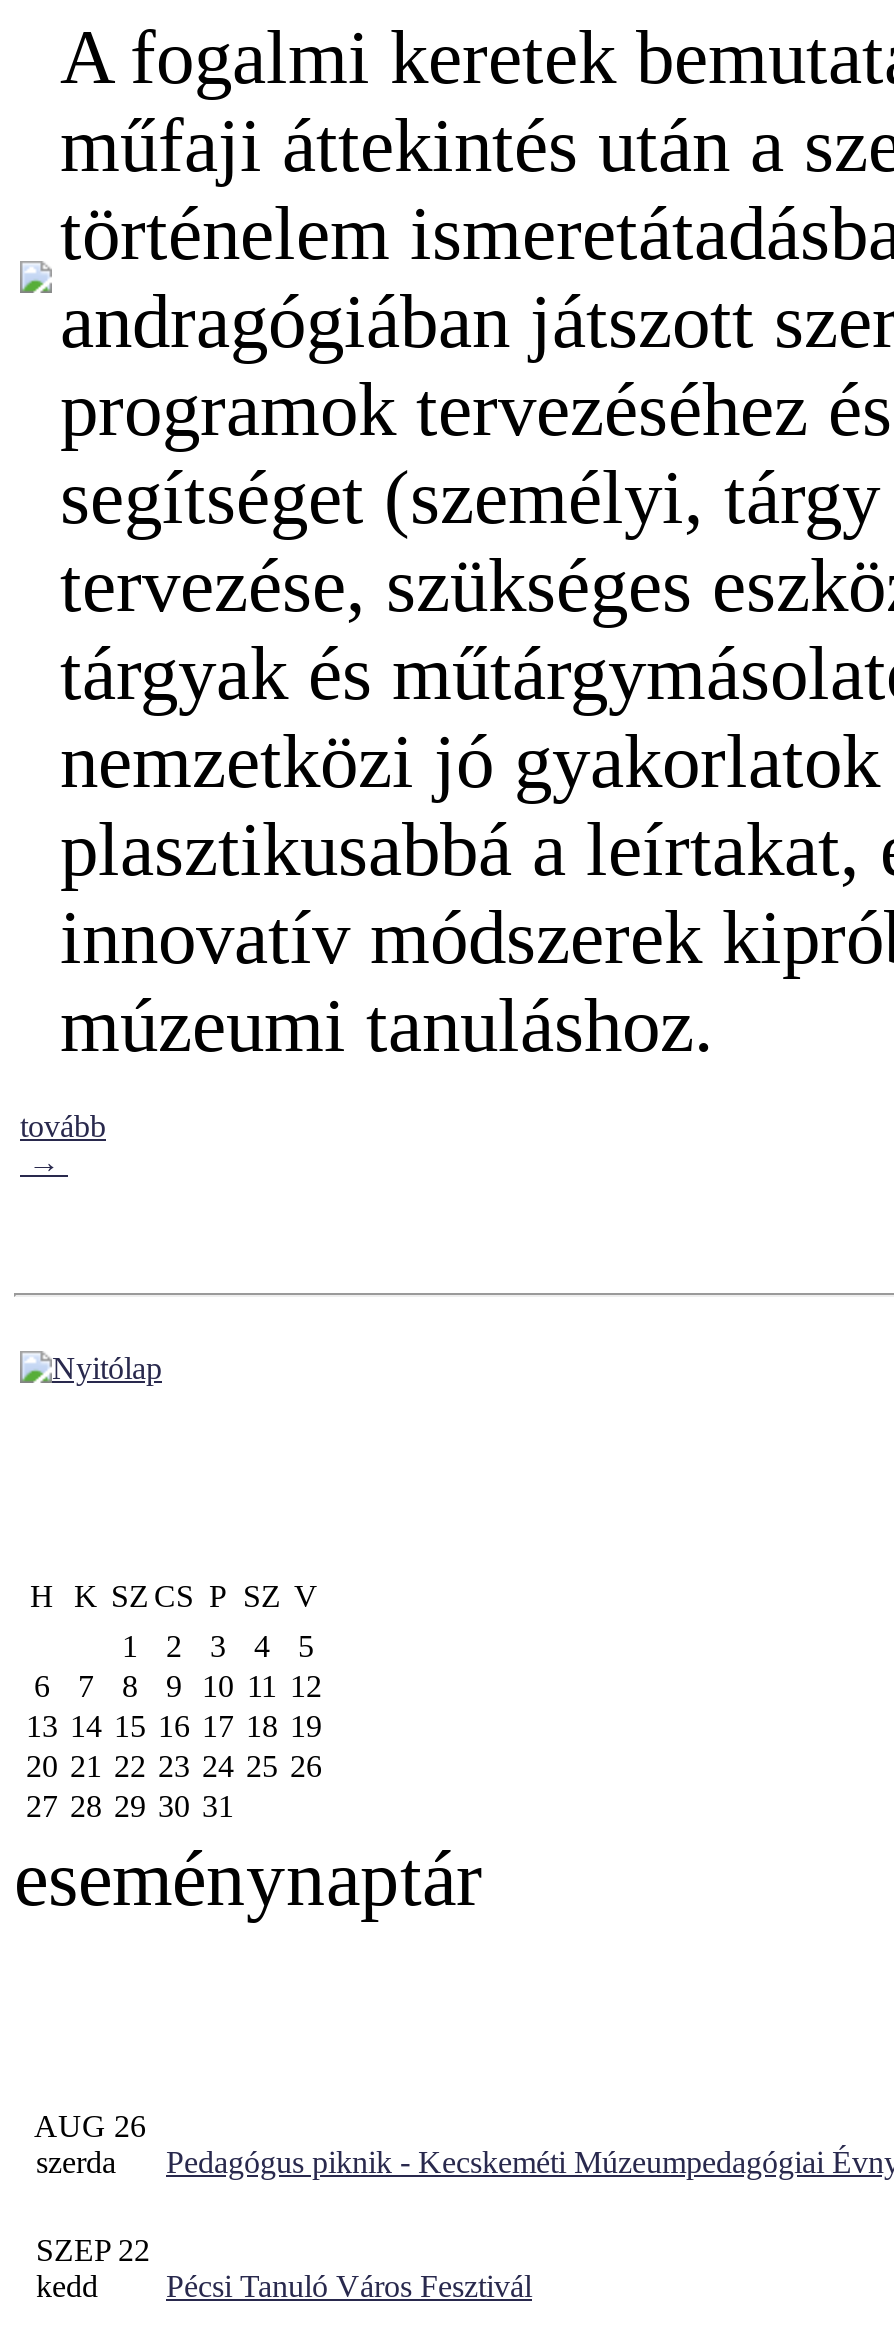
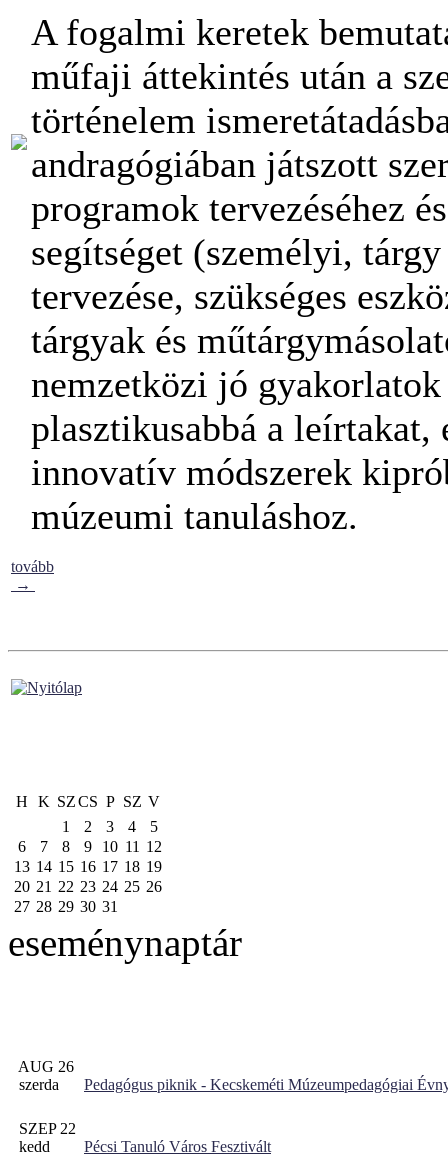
- Pécsi Tanuló Város Fesztivál
+ Pécsi Tanuló Város Fesztivált
